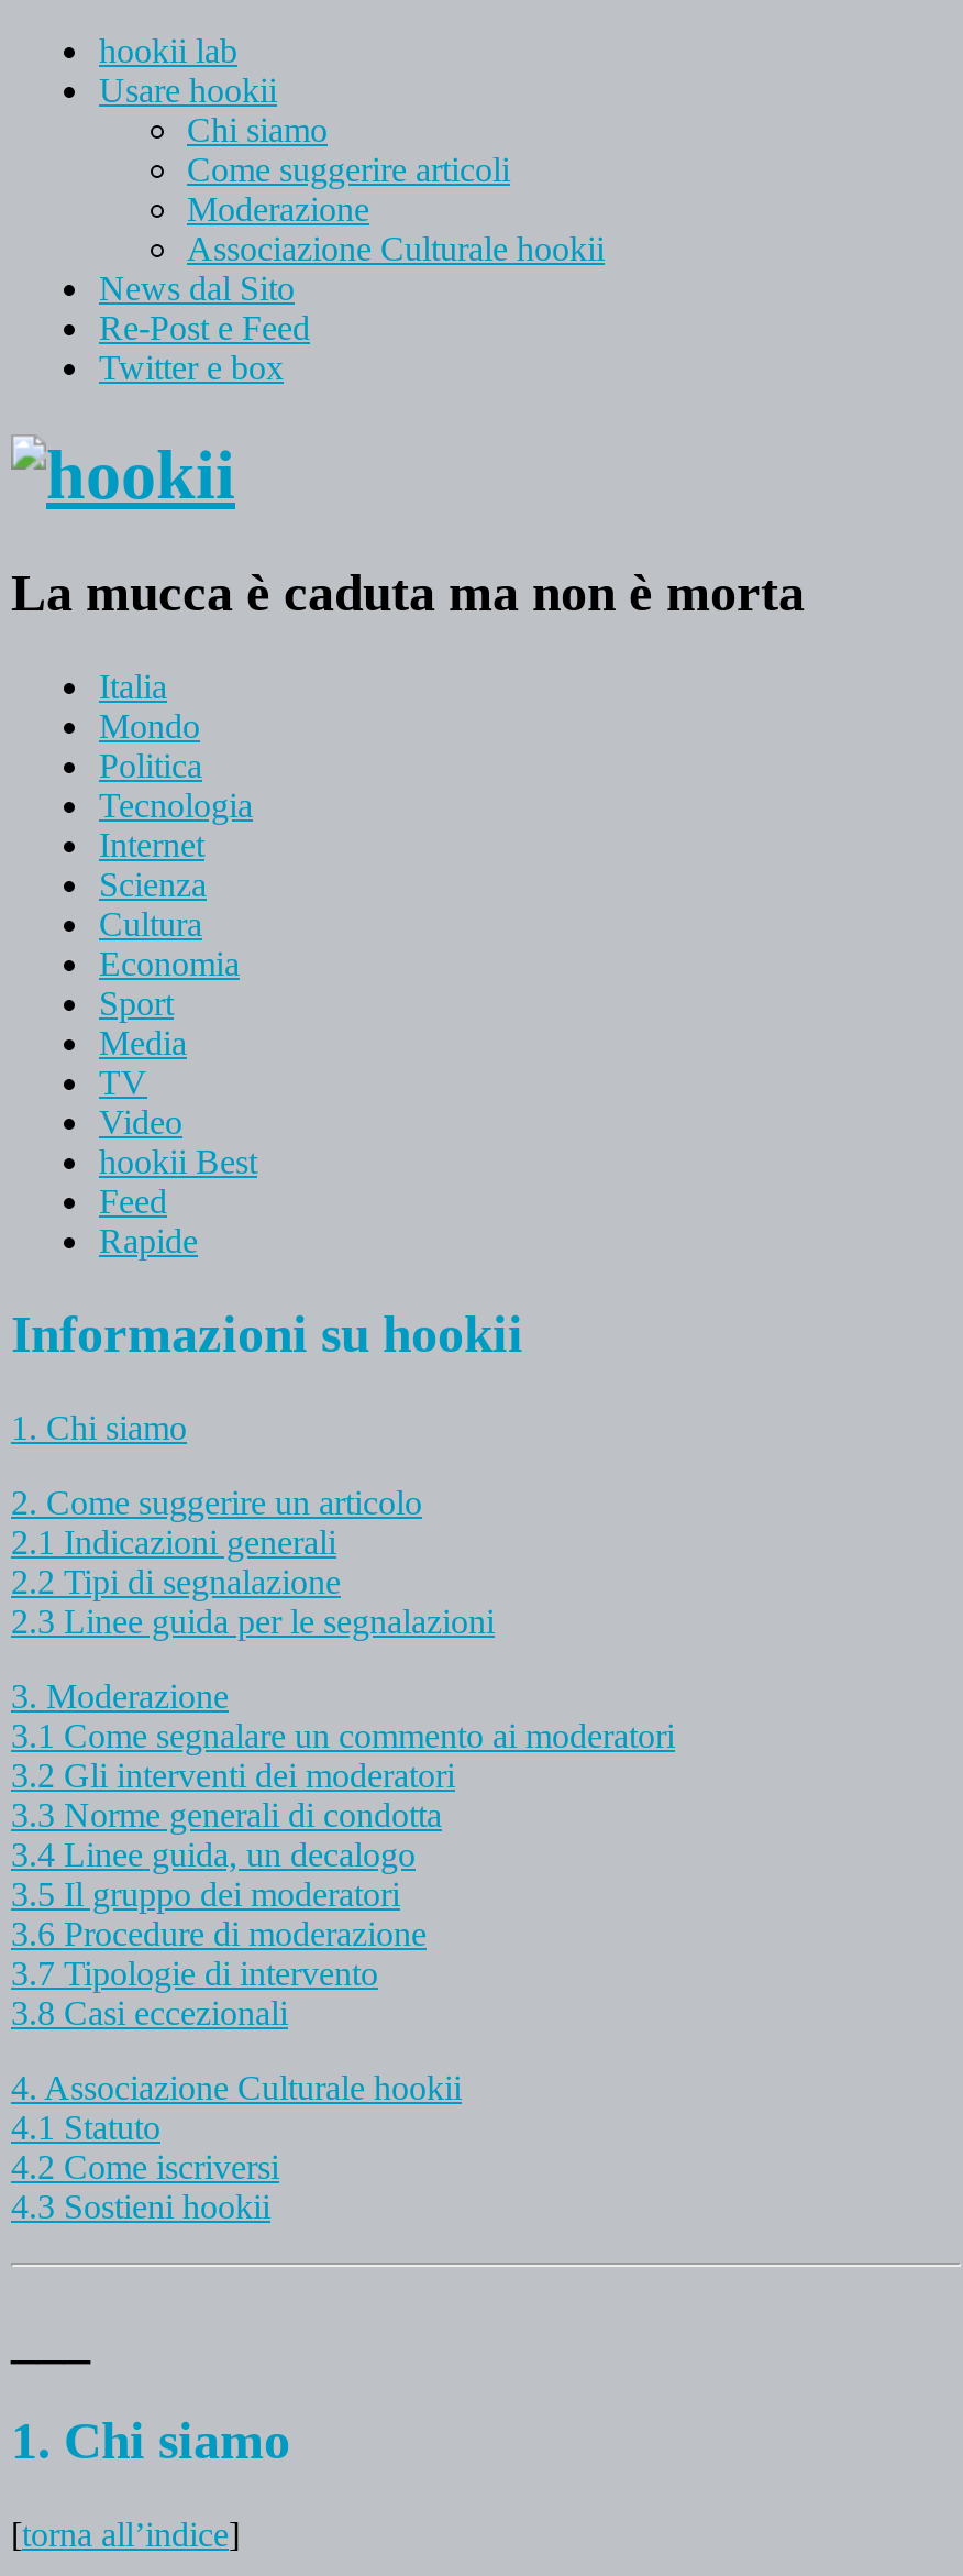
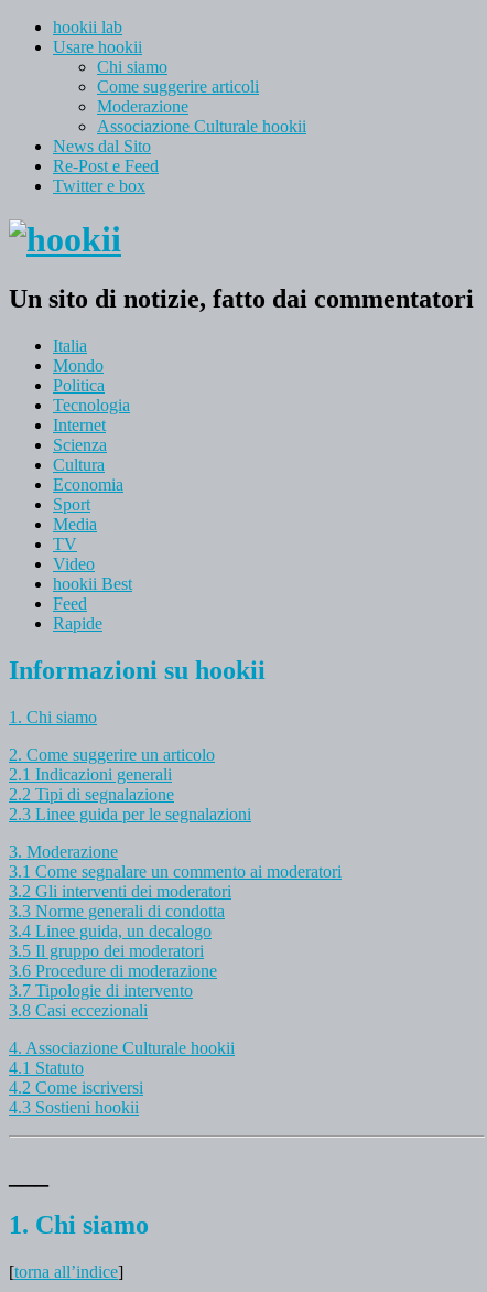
- La mucca è caduta ma non è morta
+ Un sito di notizie, fatto dai commentatori
